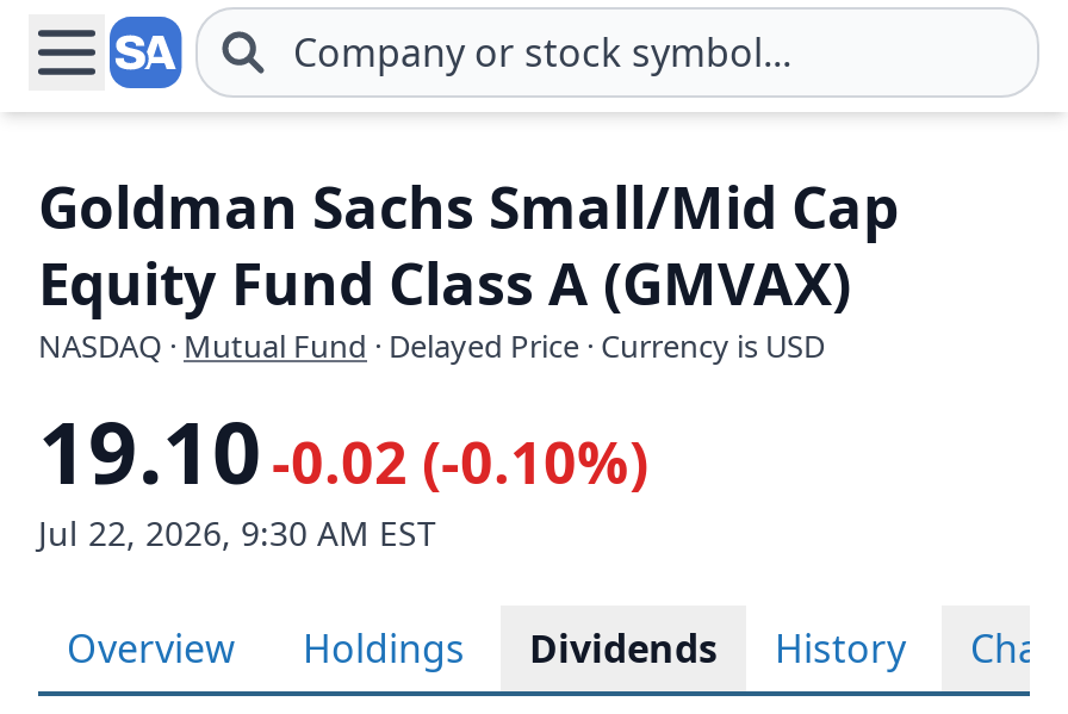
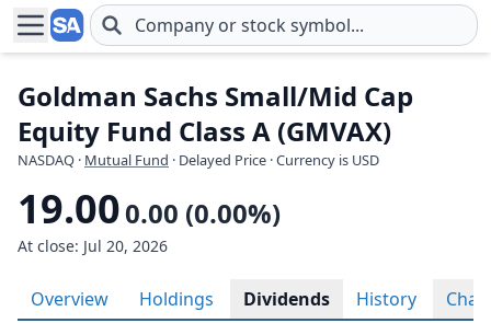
- 19.10 -0.02 (-0.10%)
- Jul 22, 2026, 9:30 AM EST
+ 19.00 0.00 (0.00%)
+ At close: Jul 20, 2026
